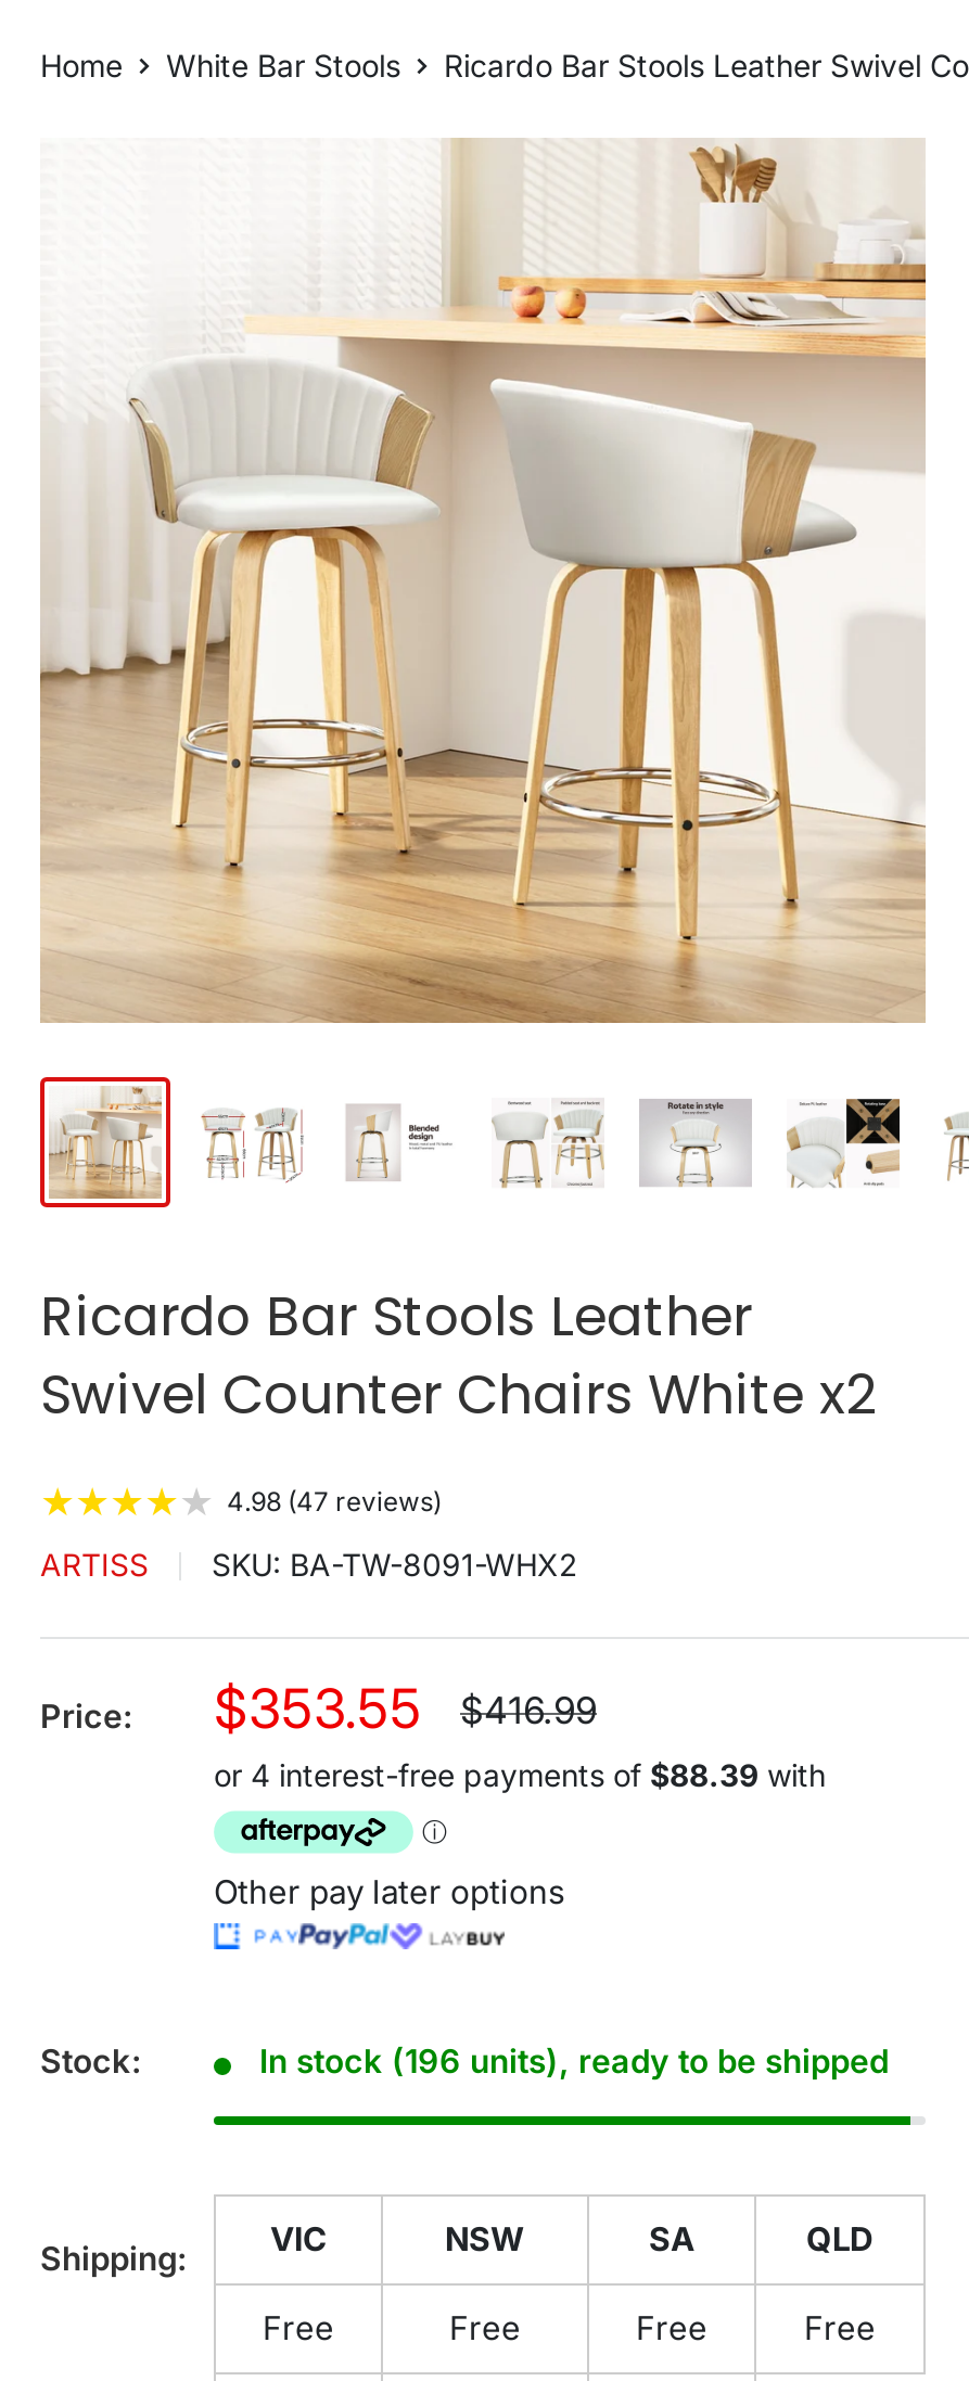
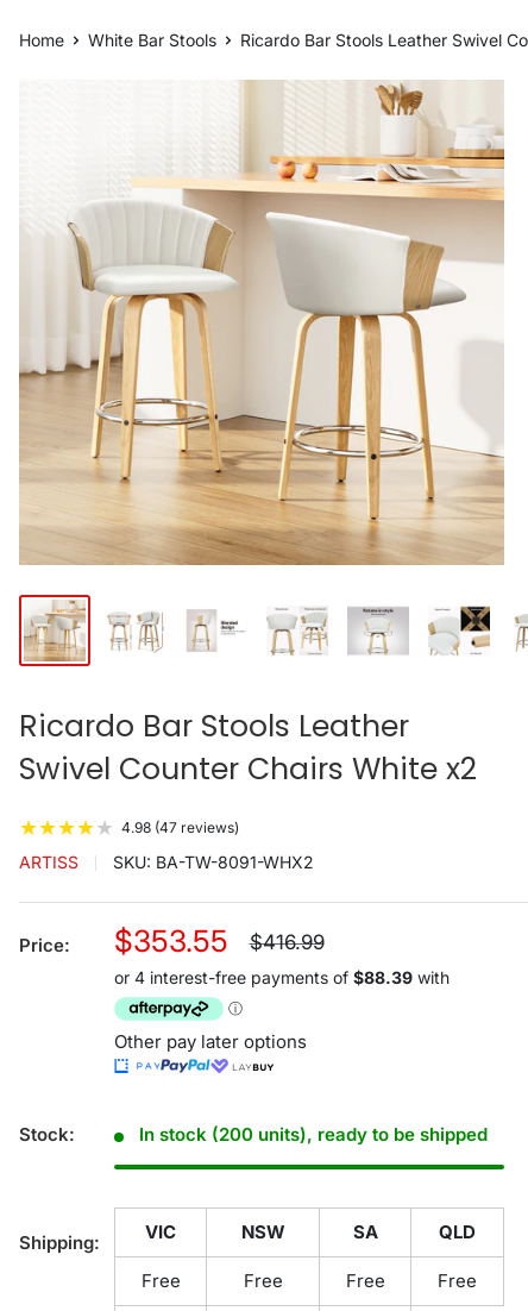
- In stock (196 units), ready to be shipped
+ In stock (200 units), ready to be shipped
